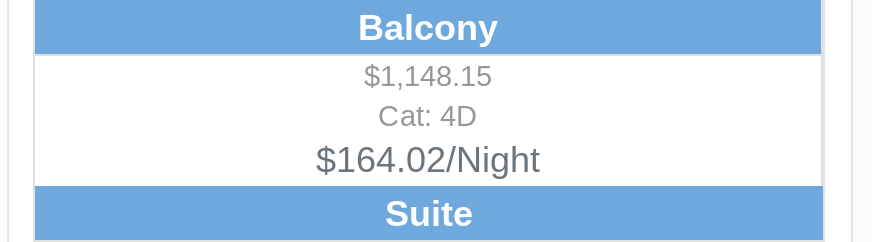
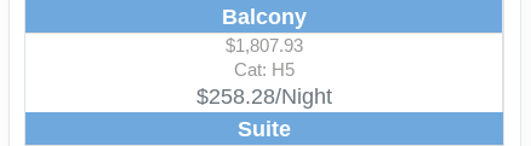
- $1,148.15
- Cat: 4D
- $164.02/Night
+ $1,807.93
+ Cat: H5
+ $258.28/Night
